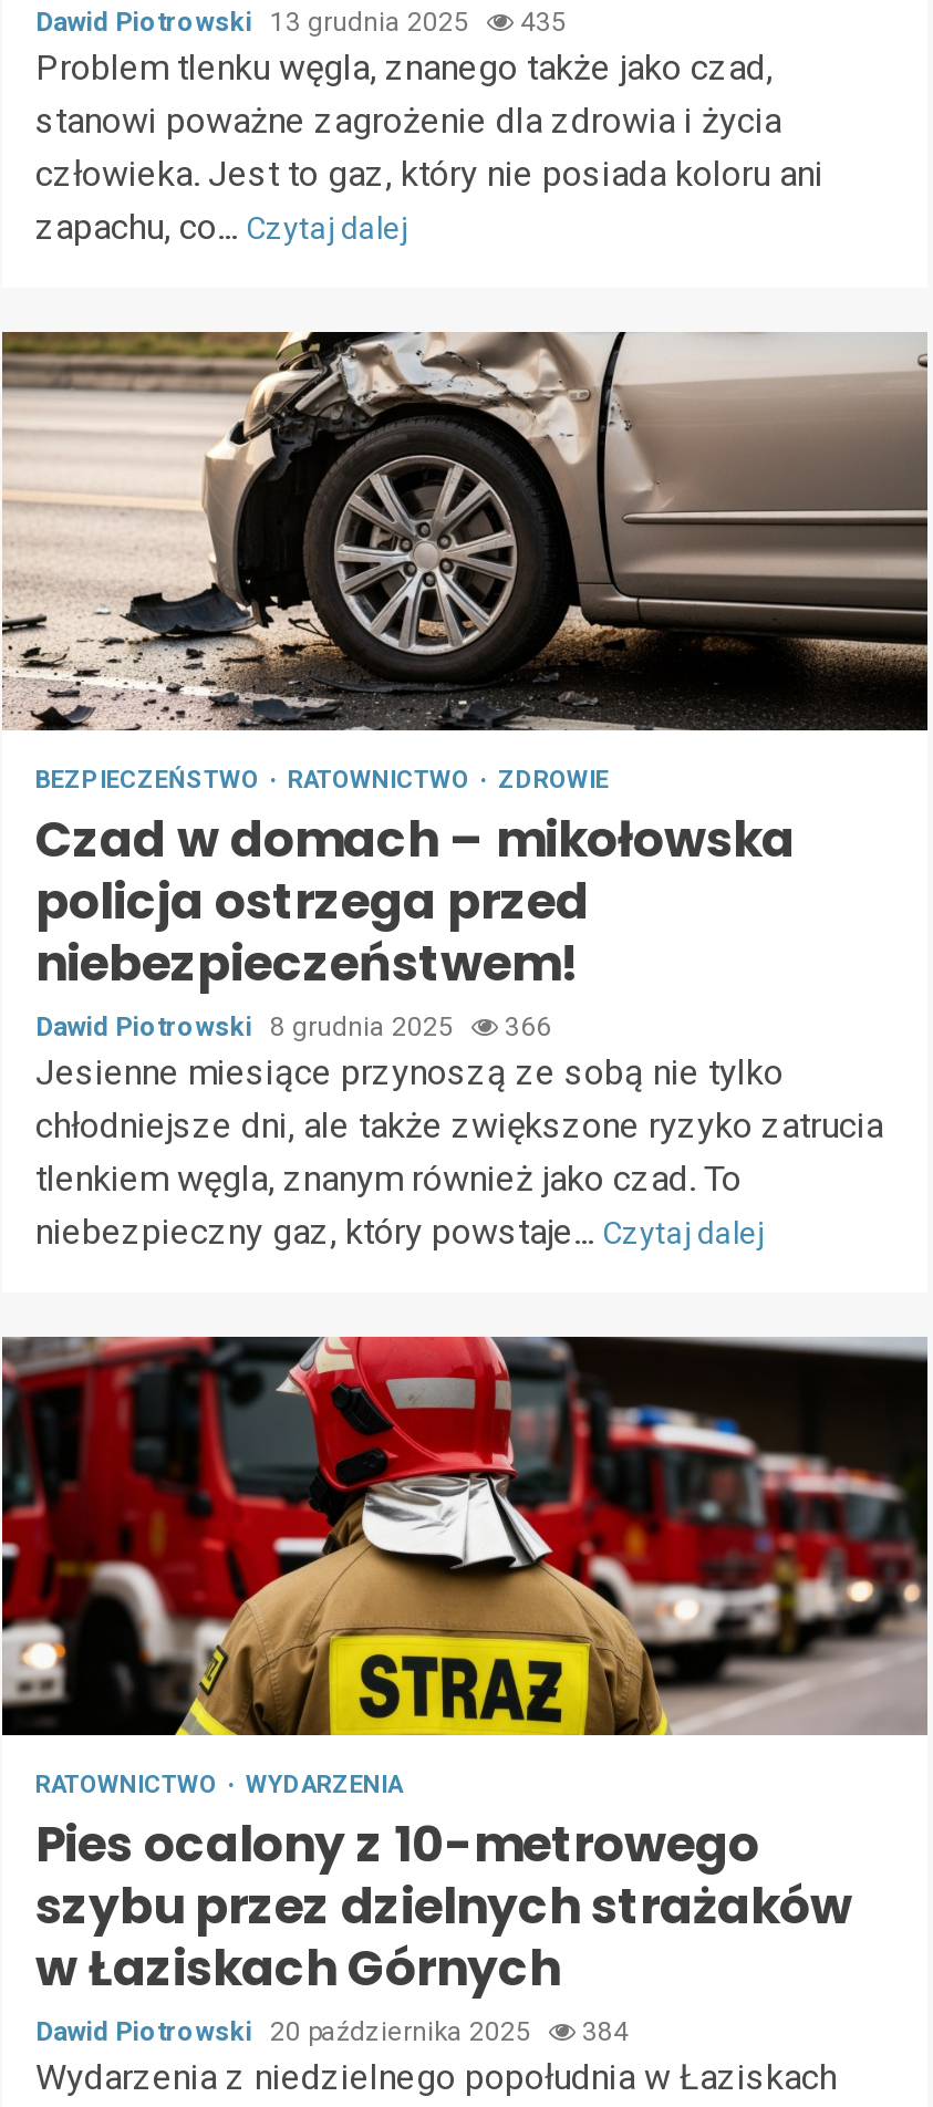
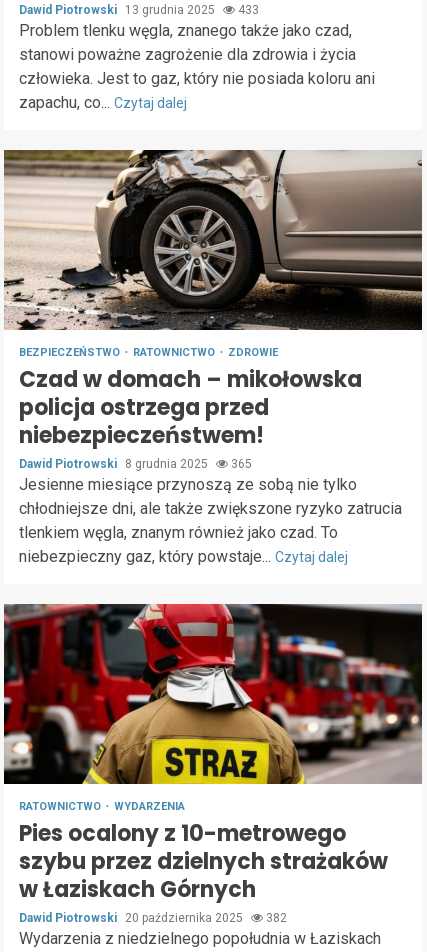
- Dawid Piotrowski 13 grudnia 2025 435
+ Dawid Piotrowski 13 grudnia 2025 433

- Dawid Piotrowski 8 grudnia 2025 366
+ Dawid Piotrowski 8 grudnia 2025 365

- Dawid Piotrowski 20 października 2025 384
+ Dawid Piotrowski 20 października 2025 382
